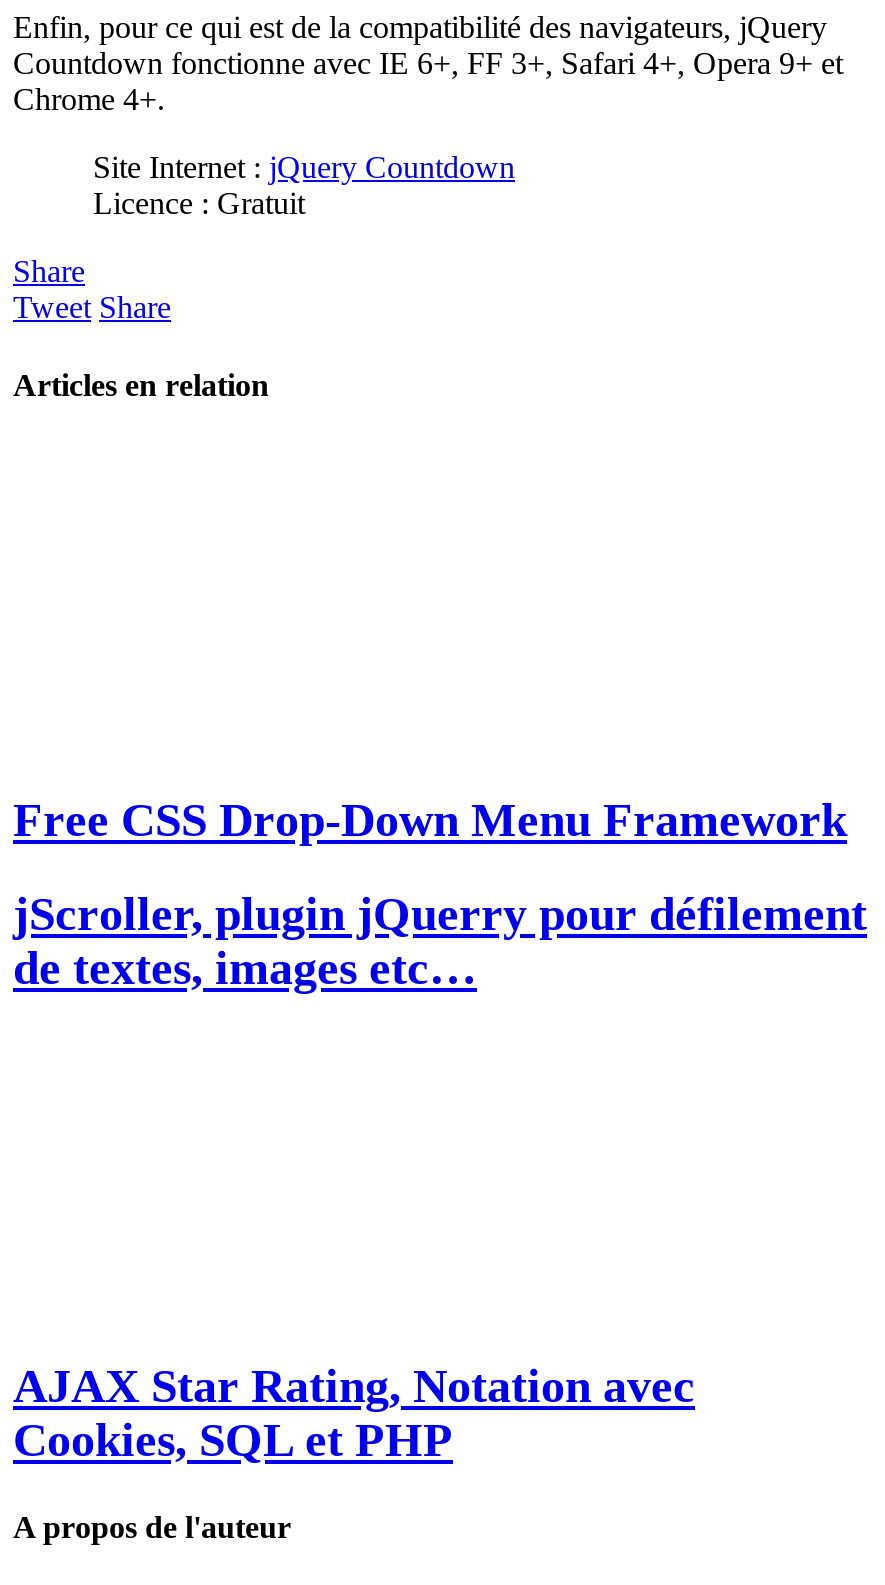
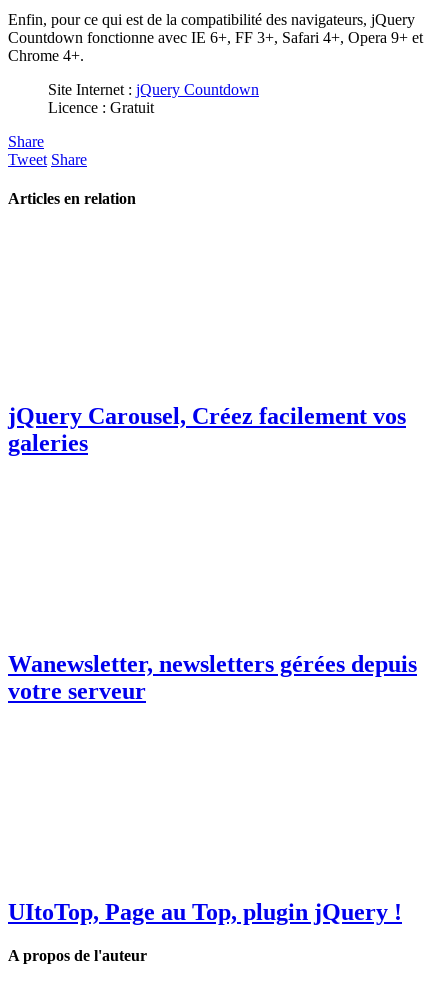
- Free CSS Drop-Down Menu Framework
+ jQuery Carousel, Créez facilement vos
+ galeries

- jScroller, plugin jQuerry pour défilement
- de textes, images etc…
+ Wanewsletter, newsletters gérées depuis
+ votre serveur

- AJAX Star Rating, Notation avec
- Cookies, SQL et PHP
+ UItoTop, Page au Top, plugin jQuery !
